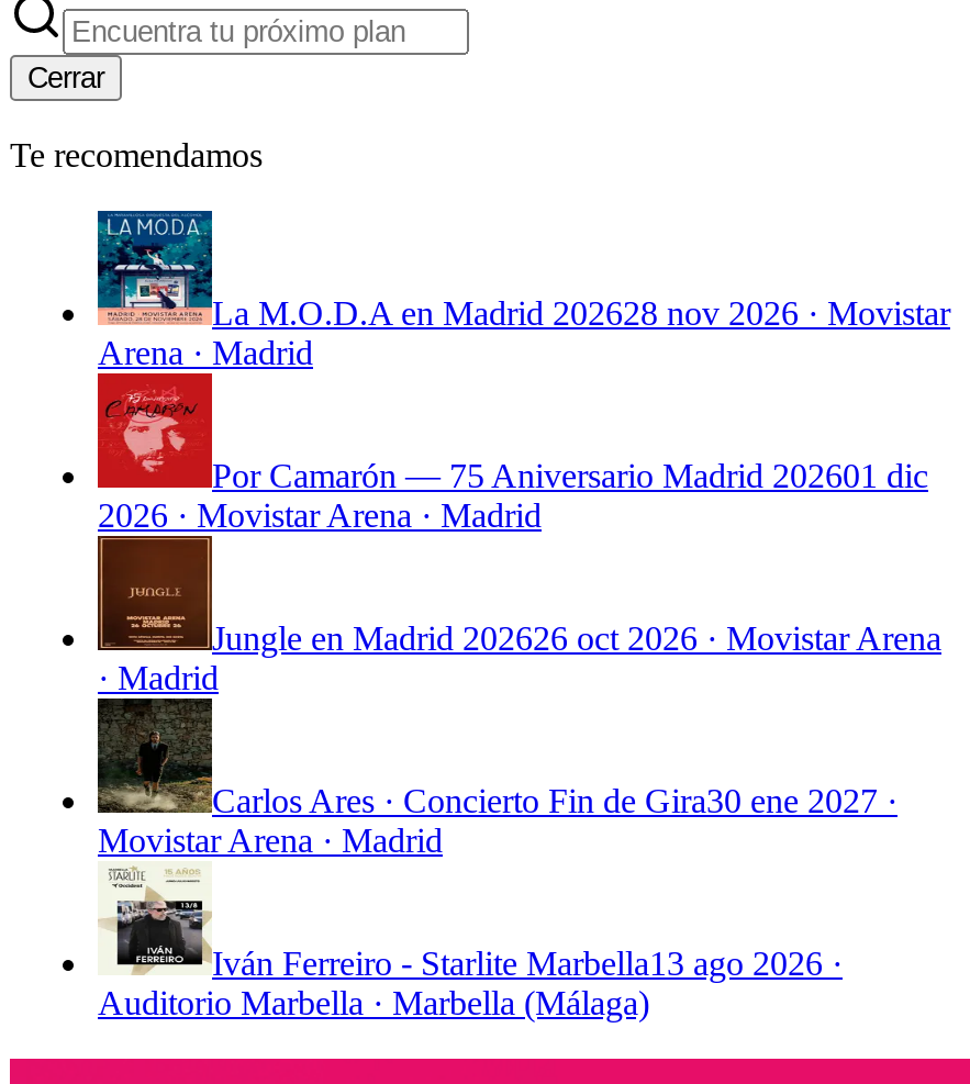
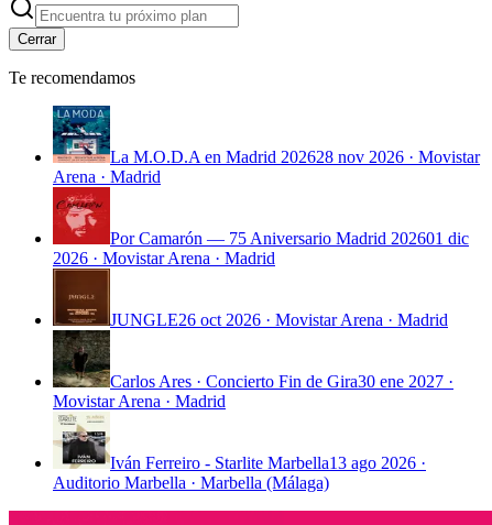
- Jungle en Madrid 202626 oct 2026 · Movistar Arena
- · Madrid
+ JUNGLE26 oct 2026 · Movistar Arena · Madrid
